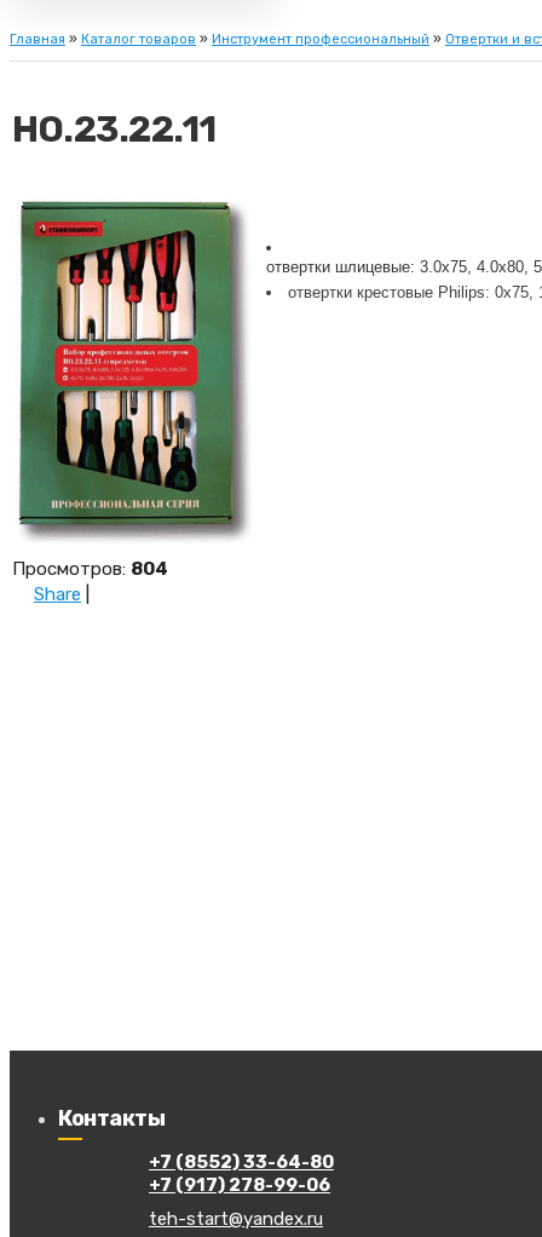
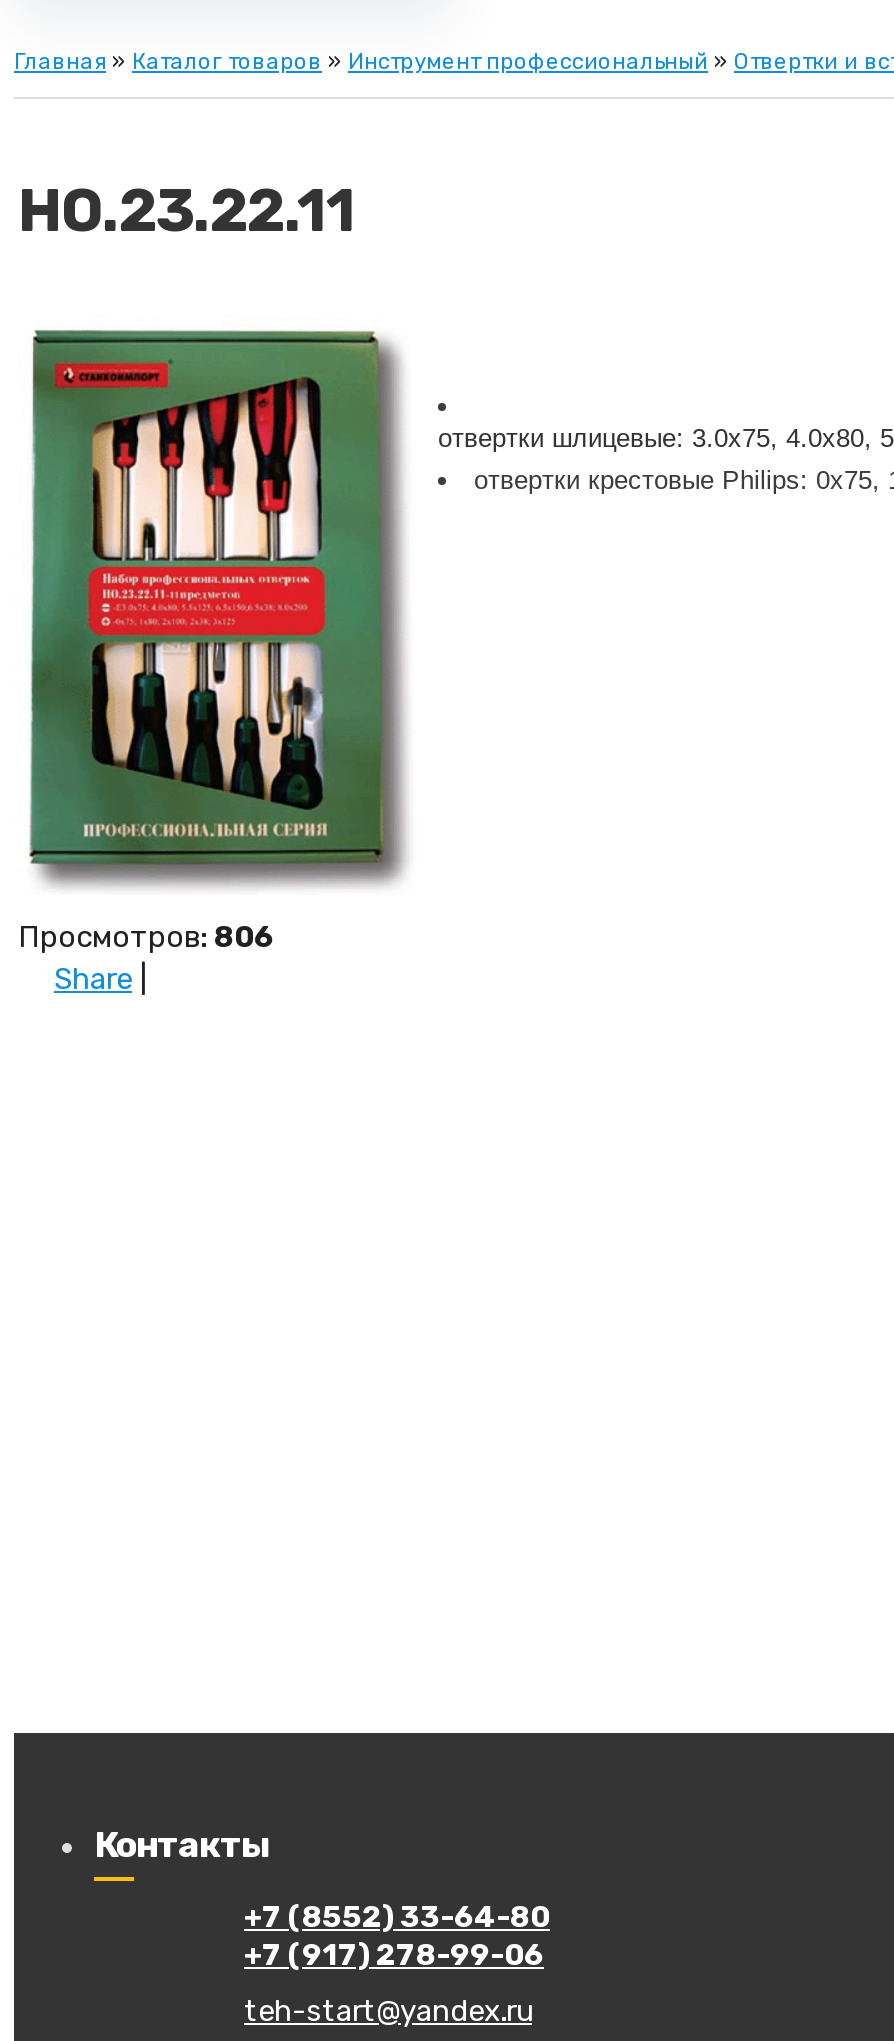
- Просмотров: 804
+ Просмотров: 806
